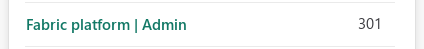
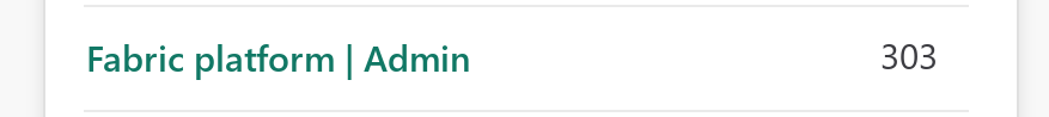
- 301
+ 303
